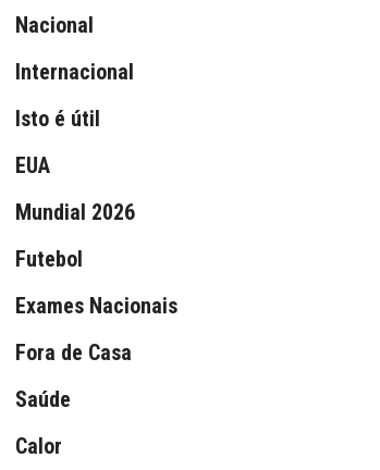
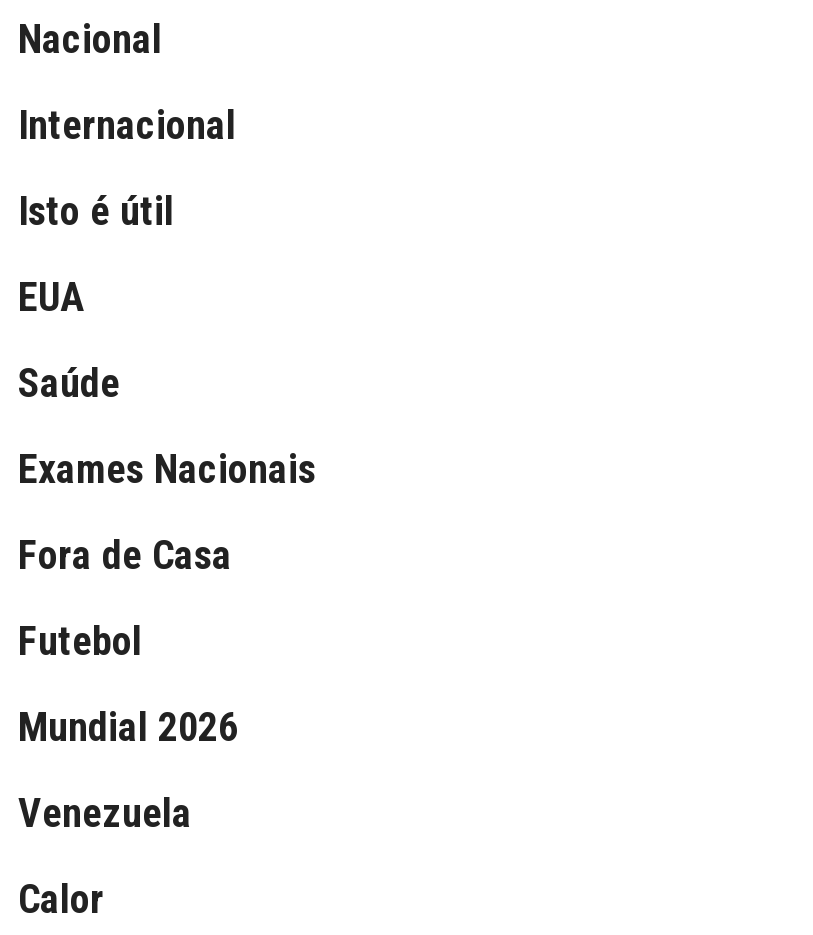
moved down: Mundial 2026 | Futebol

moved up: Exames Nacionais | Fora de Casa

+ Venezuela

moved up: Saúde
